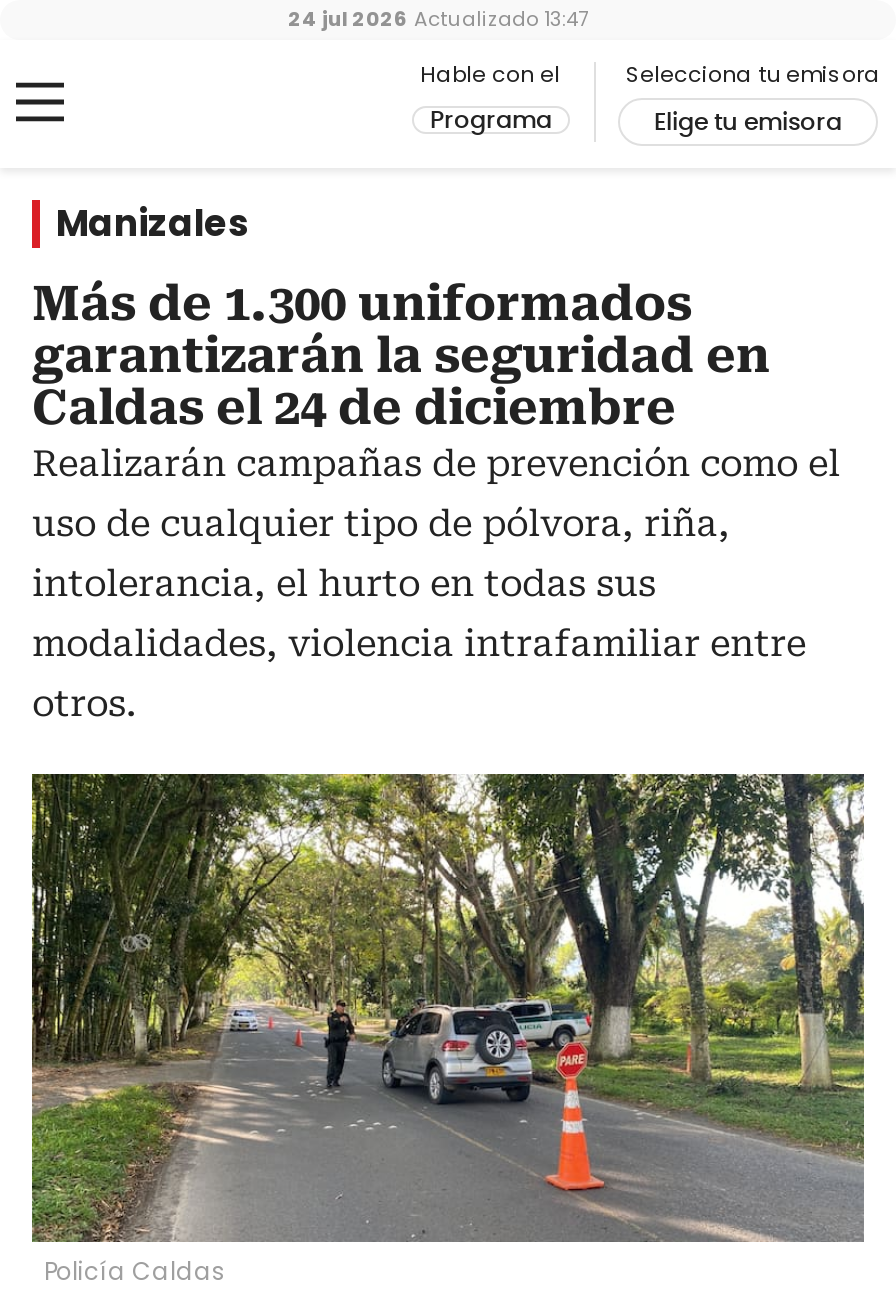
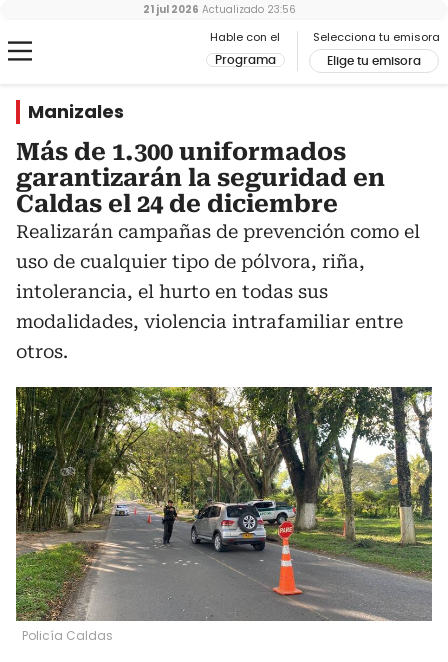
- 24 jul 2026 Actualizado 13:47
+ 21 jul 2026 Actualizado 23:56
